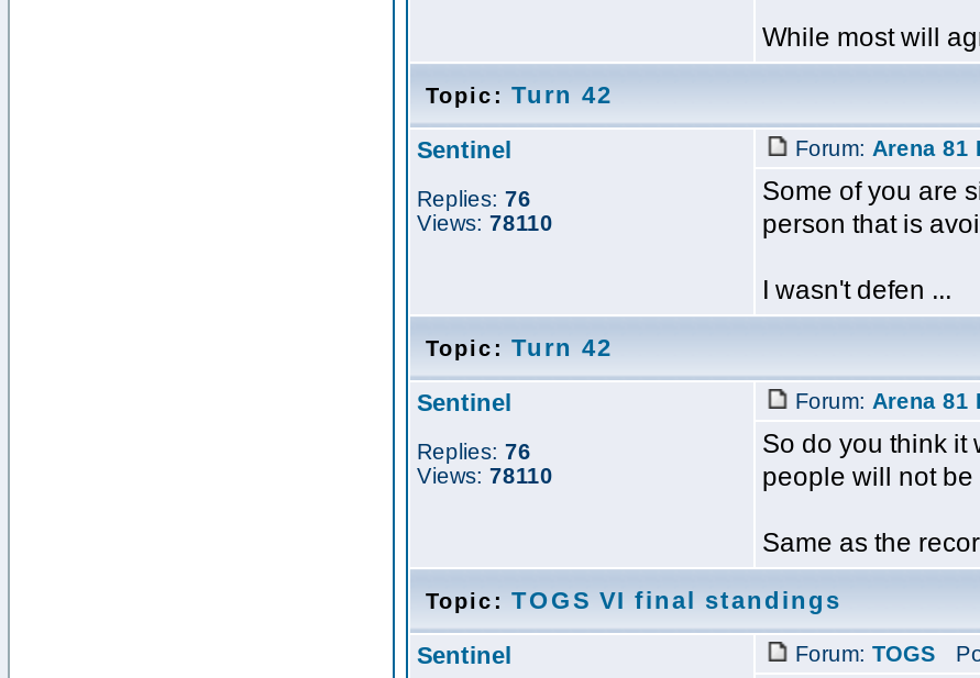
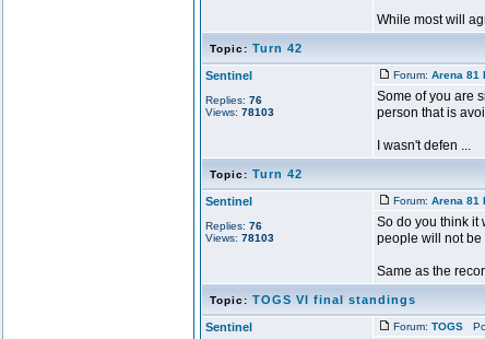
- Views: 78110
+ Views: 78103

- Views: 78110
+ Views: 78103
